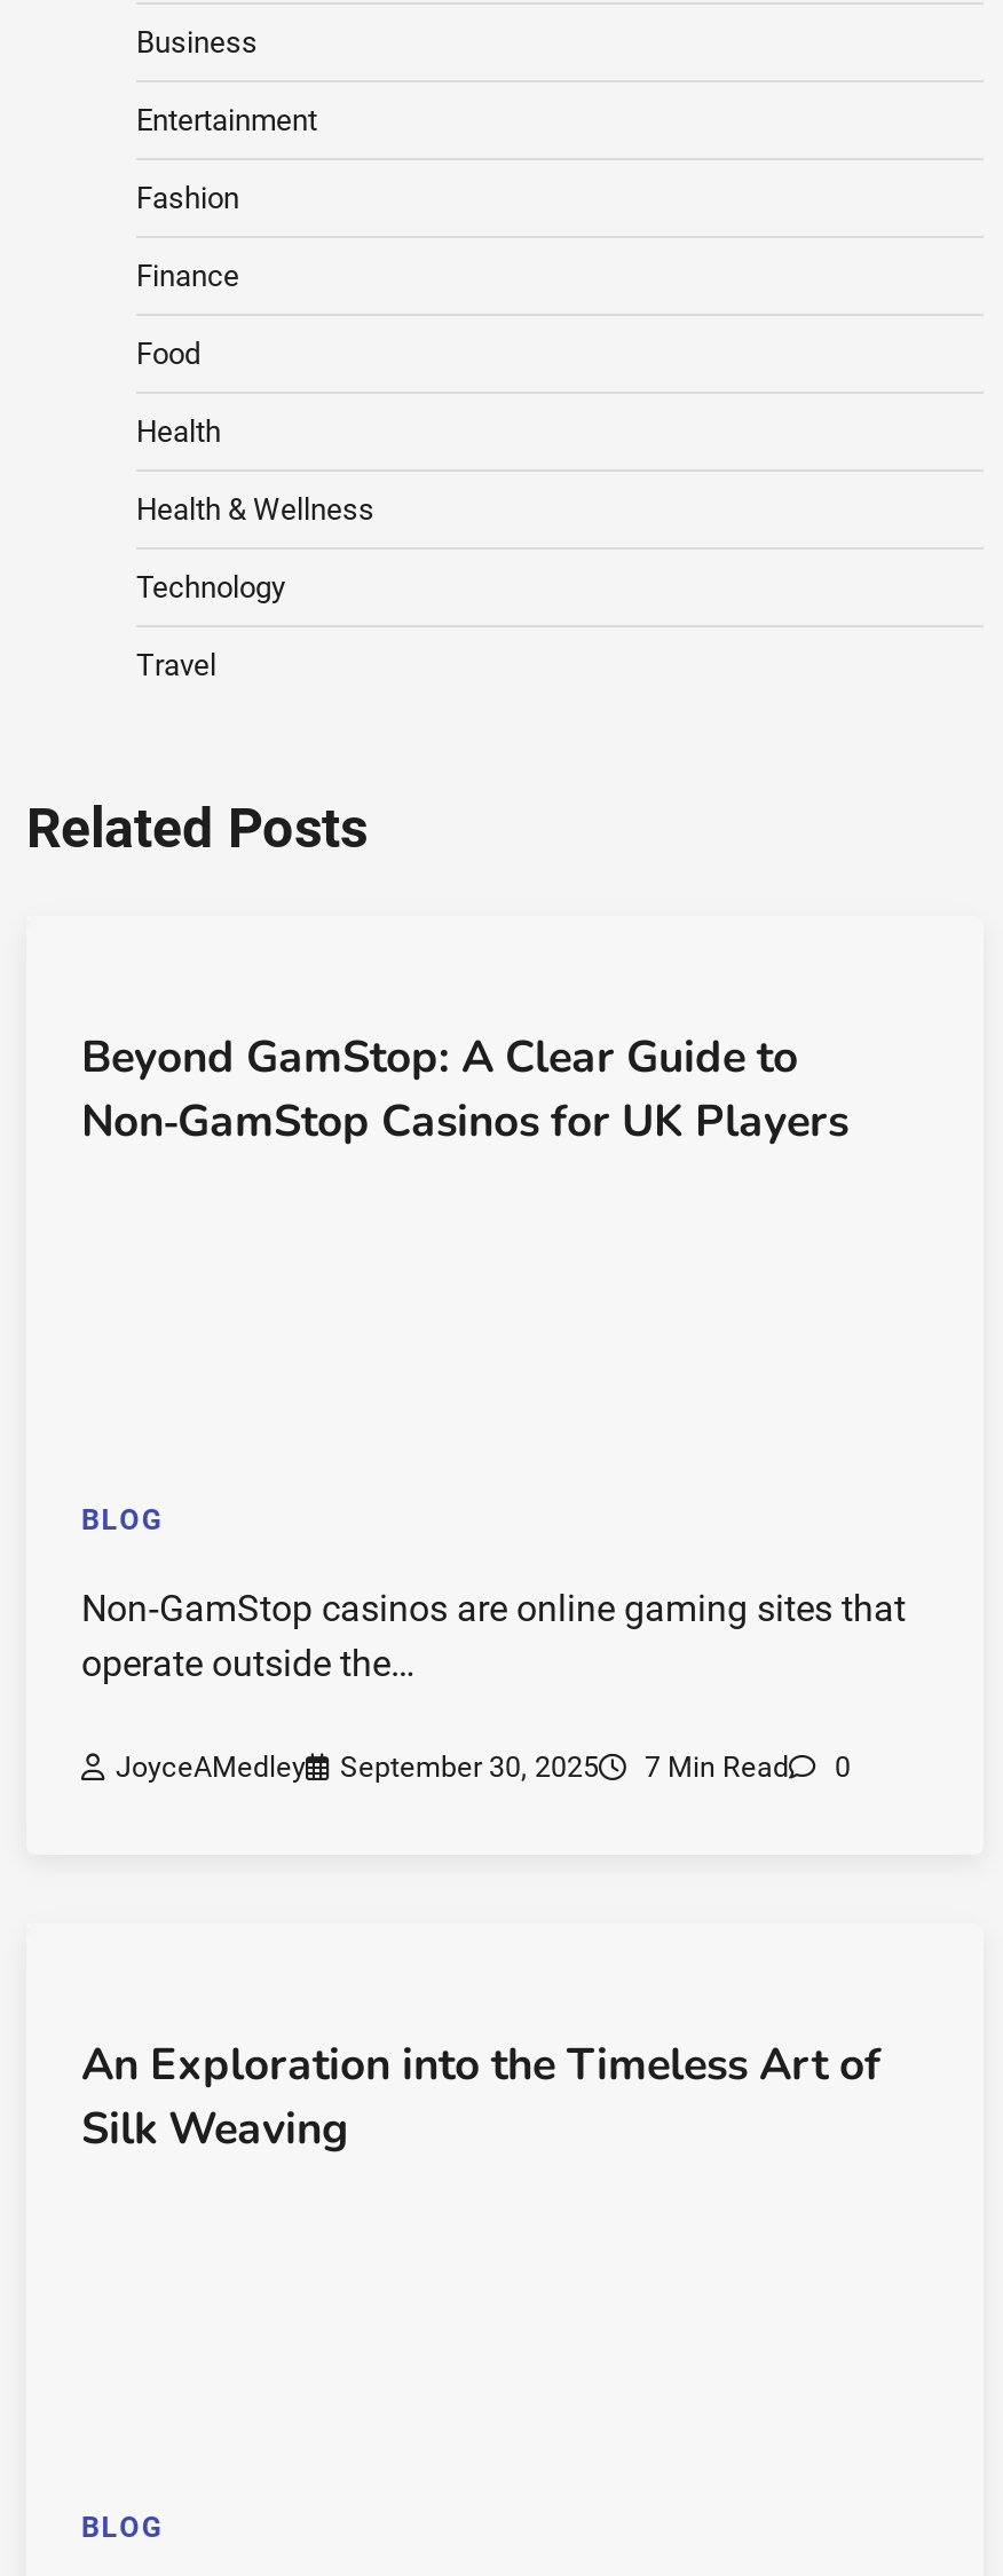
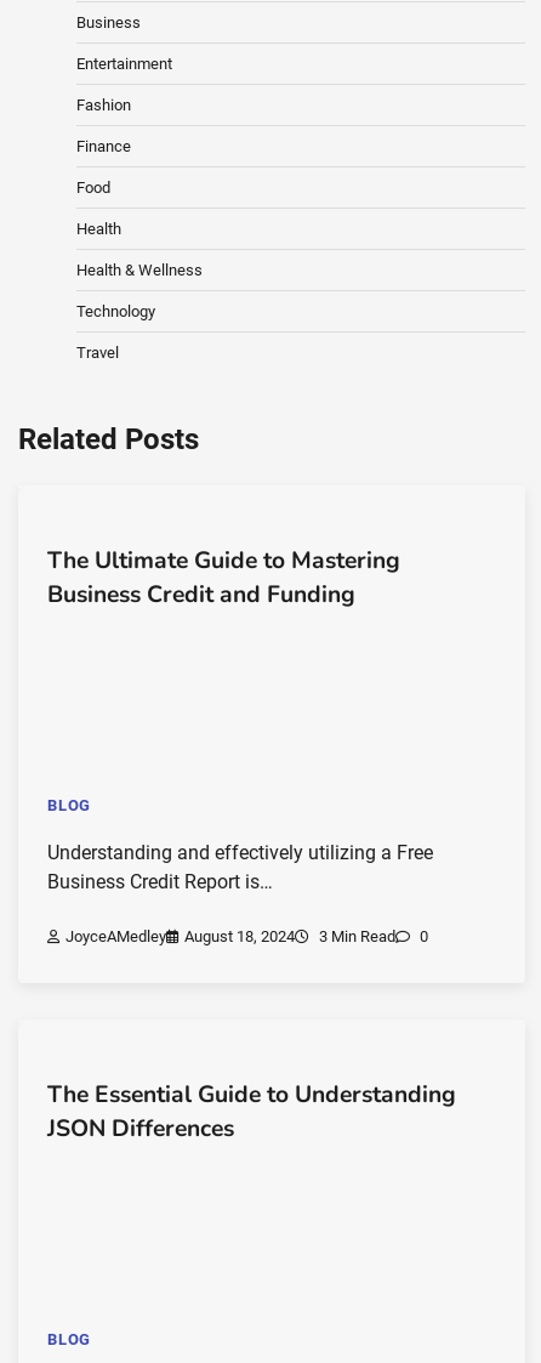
- Beyond GamStop: A Clear Guide to
- Non‑GamStop Casinos for UK Players
+ The Ultimate Guide to Mastering
+ Business Credit and Funding

- Non‑GamStop casinos are online gaming sites that
- operate outside the…
+ Understanding and effectively utilizing a Free
+ Business Credit Report is…

- September 30, 2025
- 7 Min Read
+ August 18, 2024
+ 3 Min Read

- An Exploration into the Timeless Art of
- Silk Weaving
+ The Essential Guide to Understanding
+ JSON Differences
